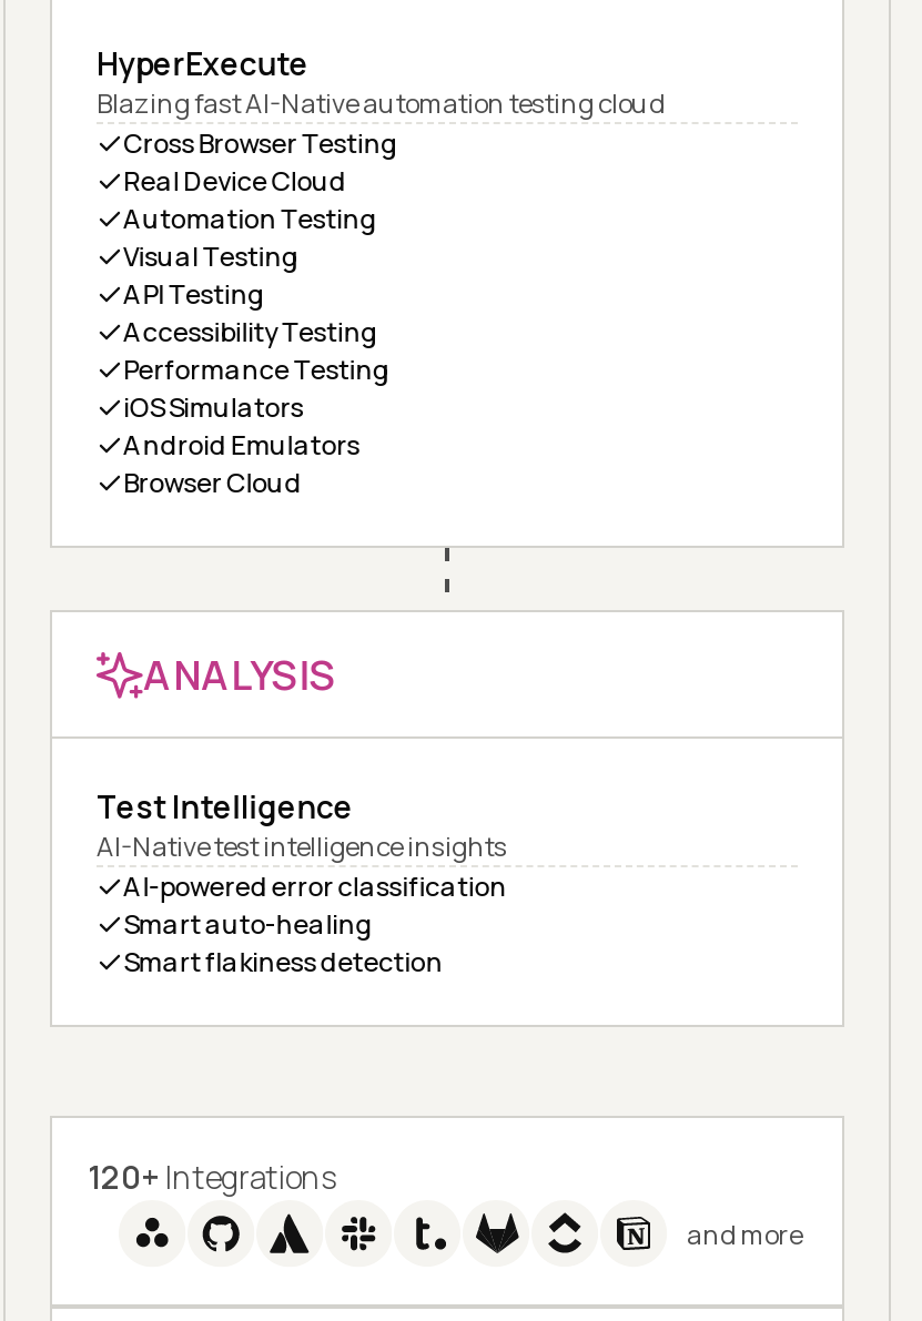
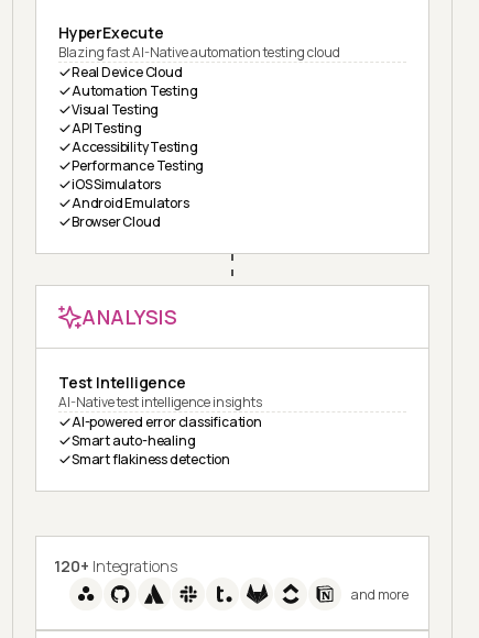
- Cross Browser Testing
